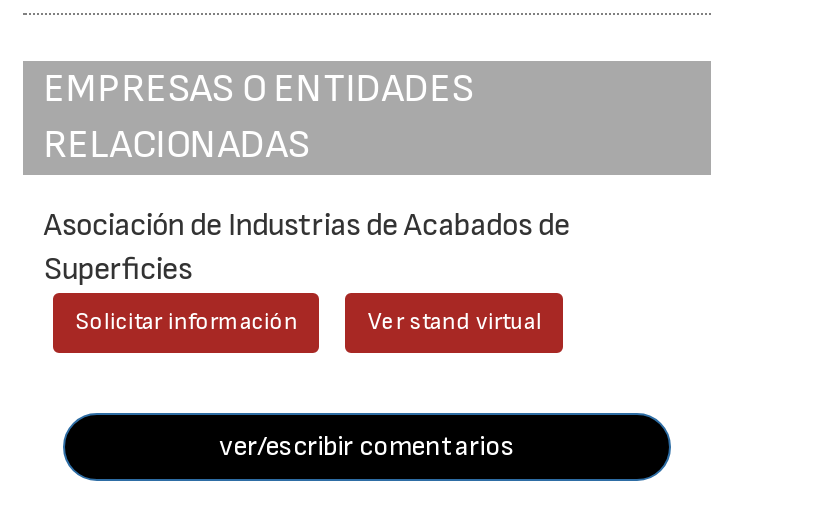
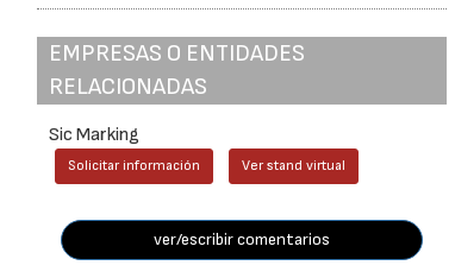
- Asociación de Industrias de Acabados de
- Superficies
+ Sic Marking
